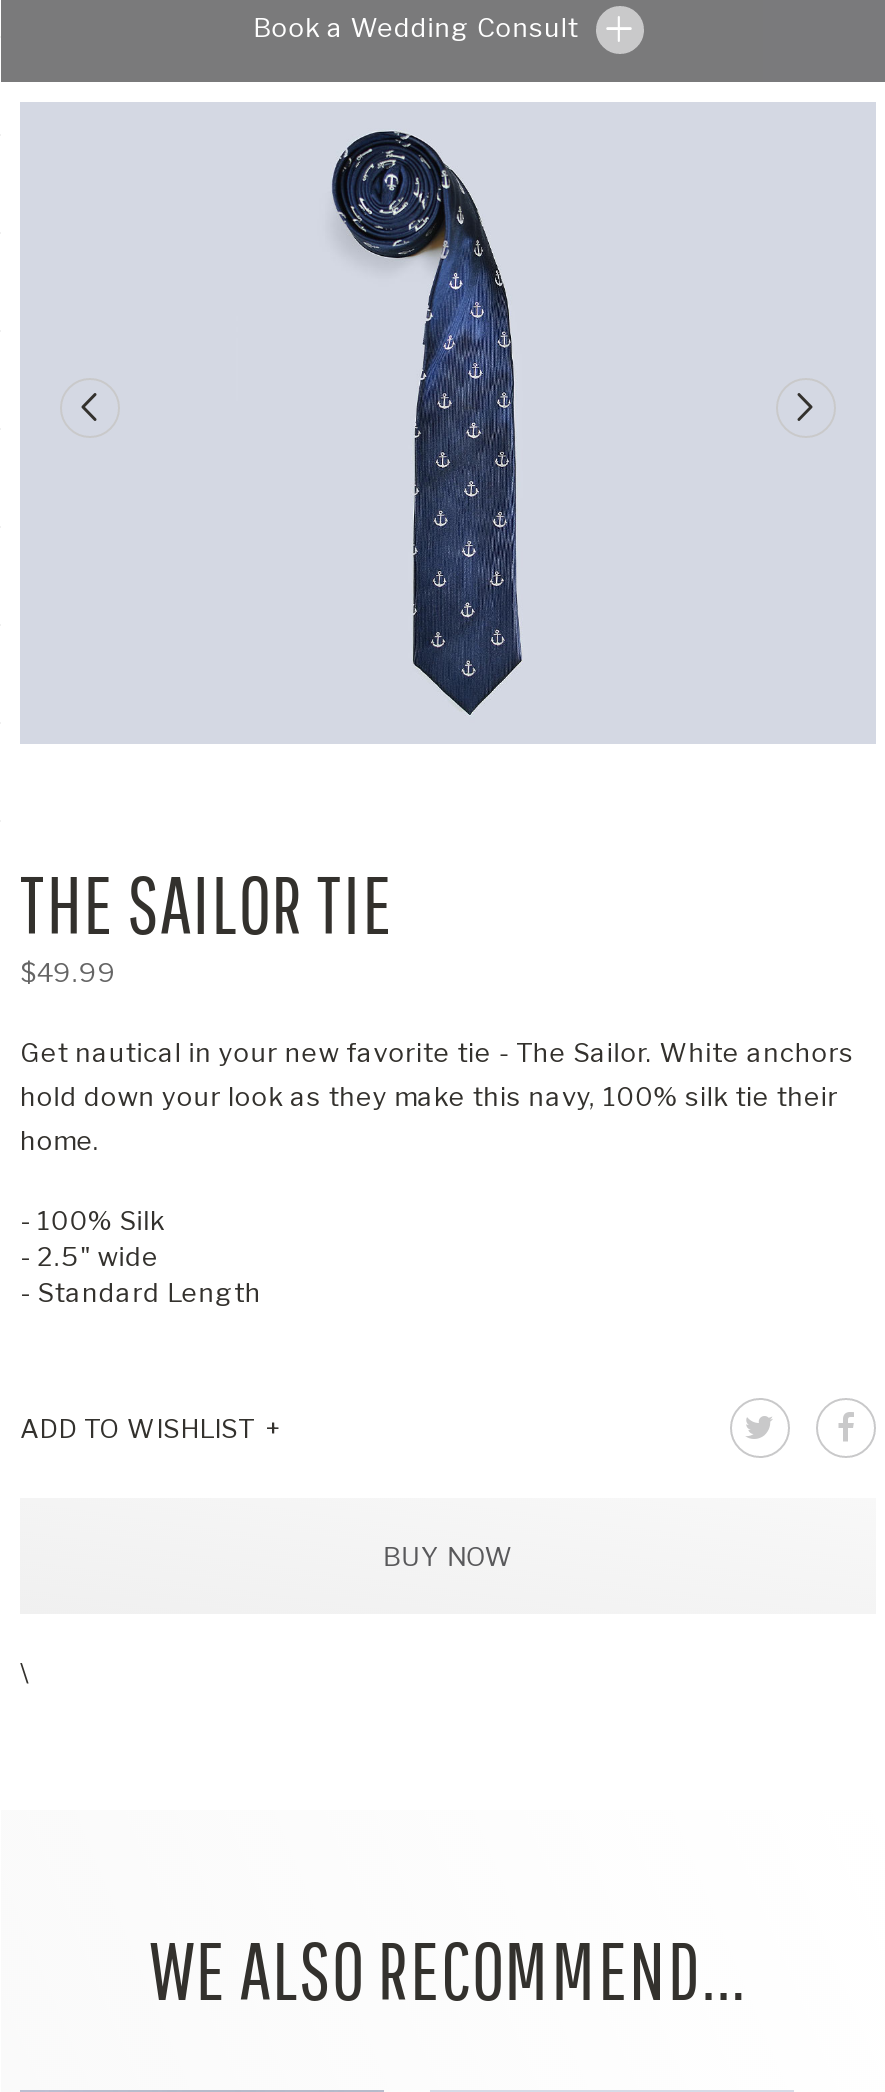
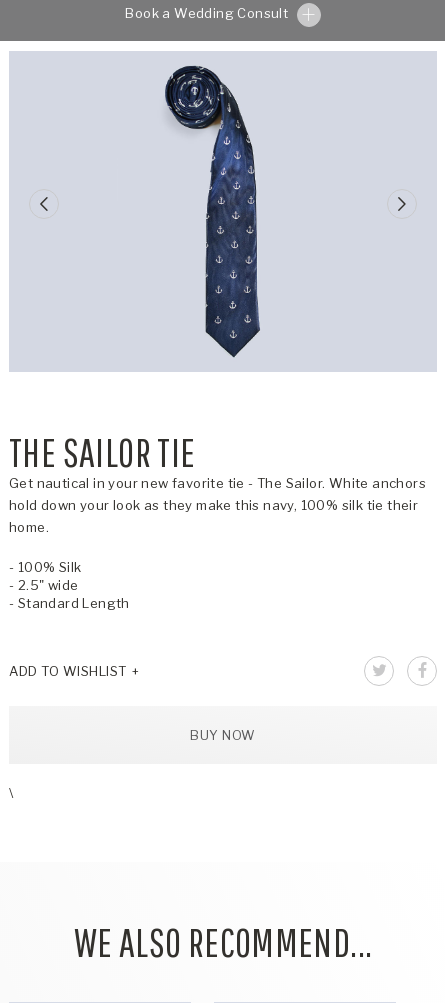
- $49.99
